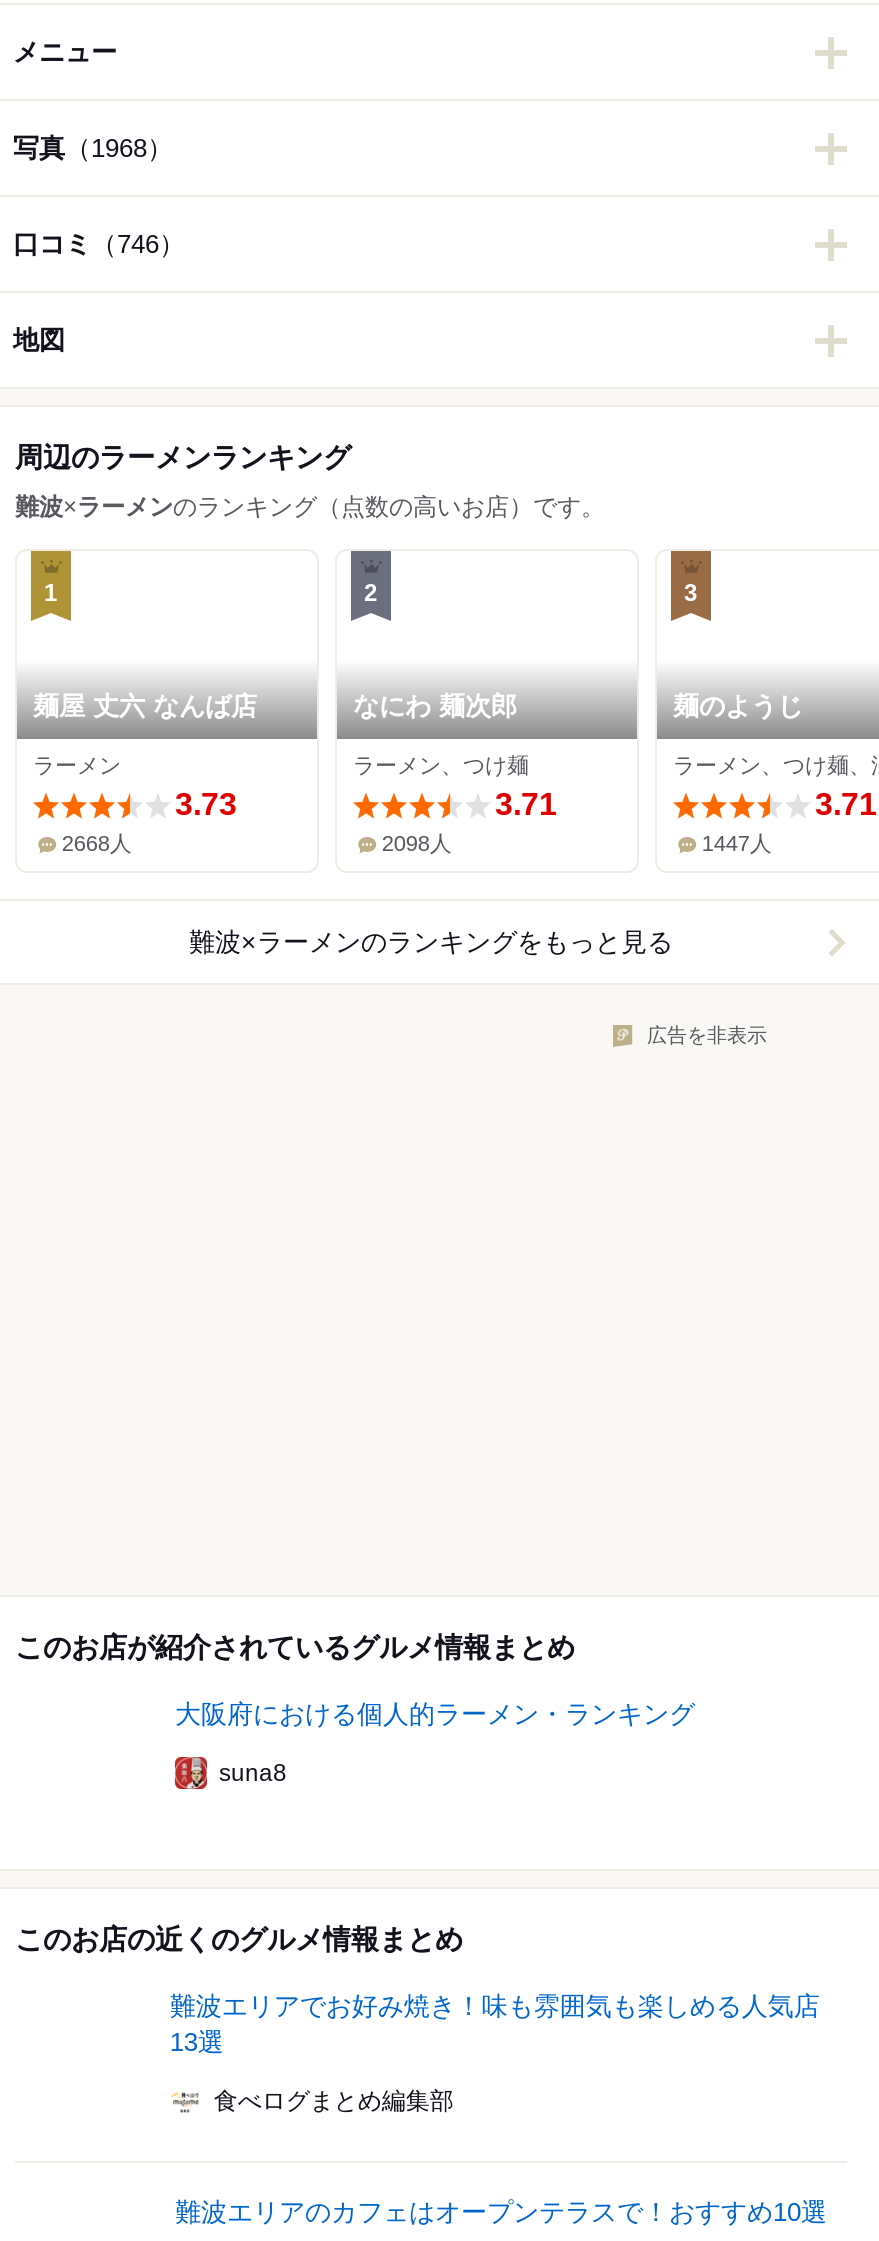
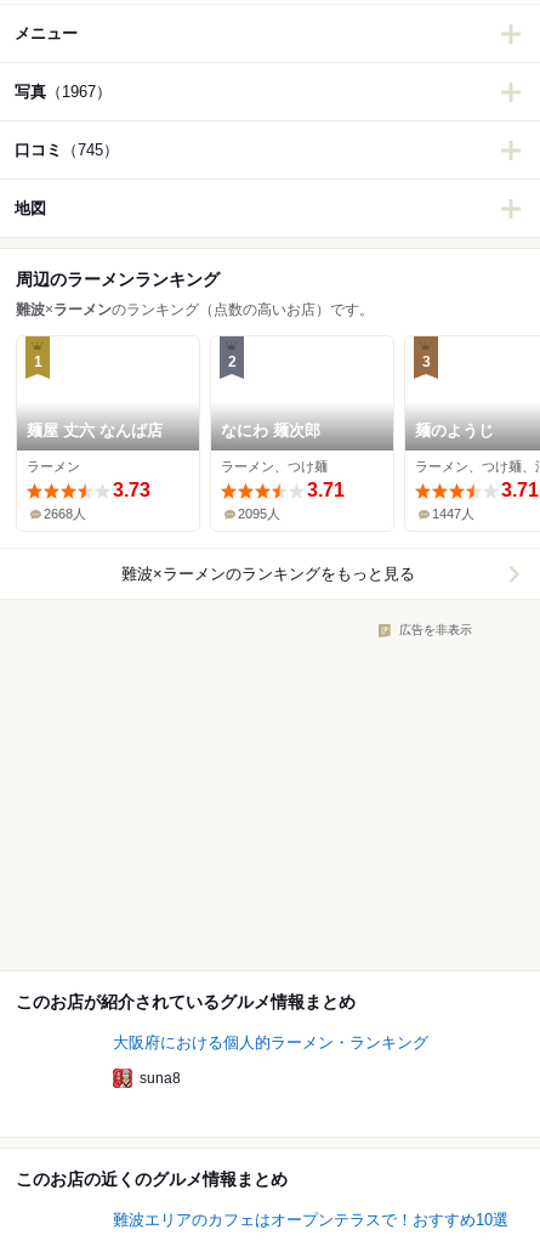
- 写真（1968）
+ 写真（1967）

- 口コミ（746）
+ 口コミ（745）

- 2098人
+ 2095人

- 難波エリアでお好み焼き！味も雰囲気も楽しめる人気店
- 13選
- 食べログまとめ編集部
